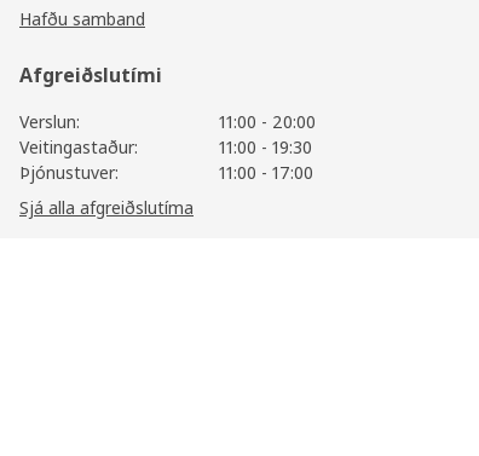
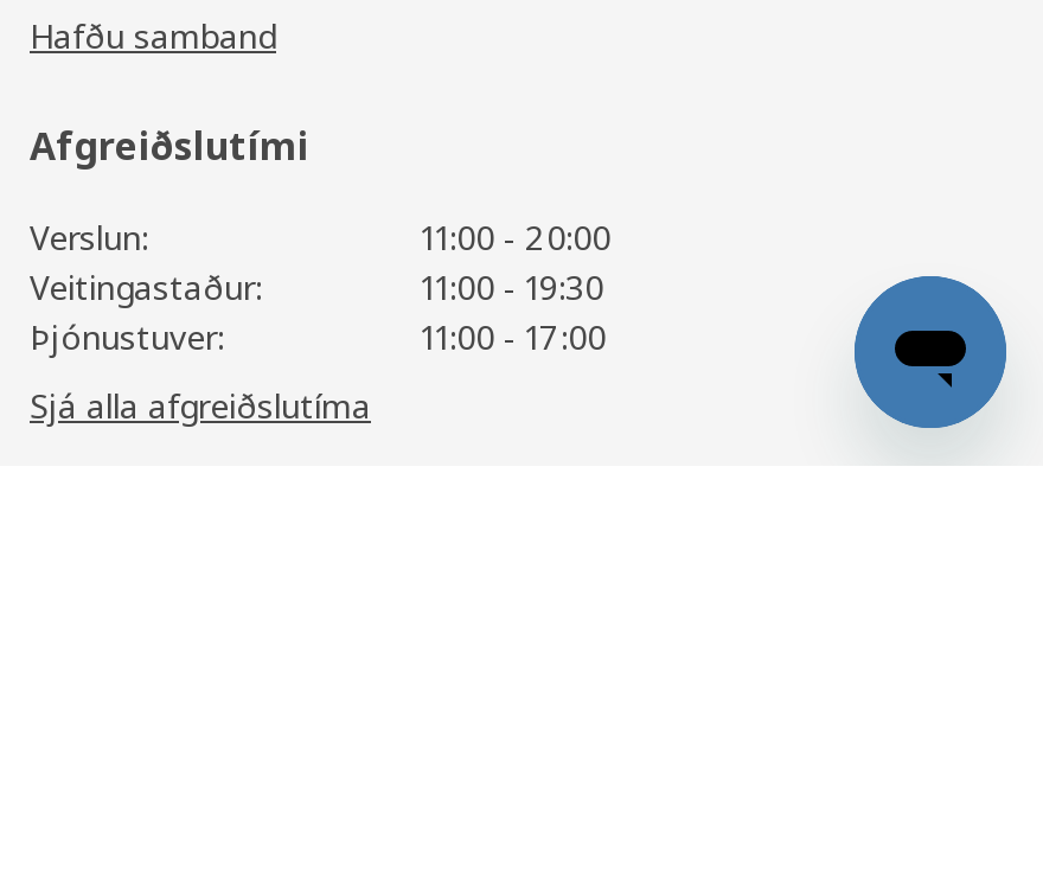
+ [image]
